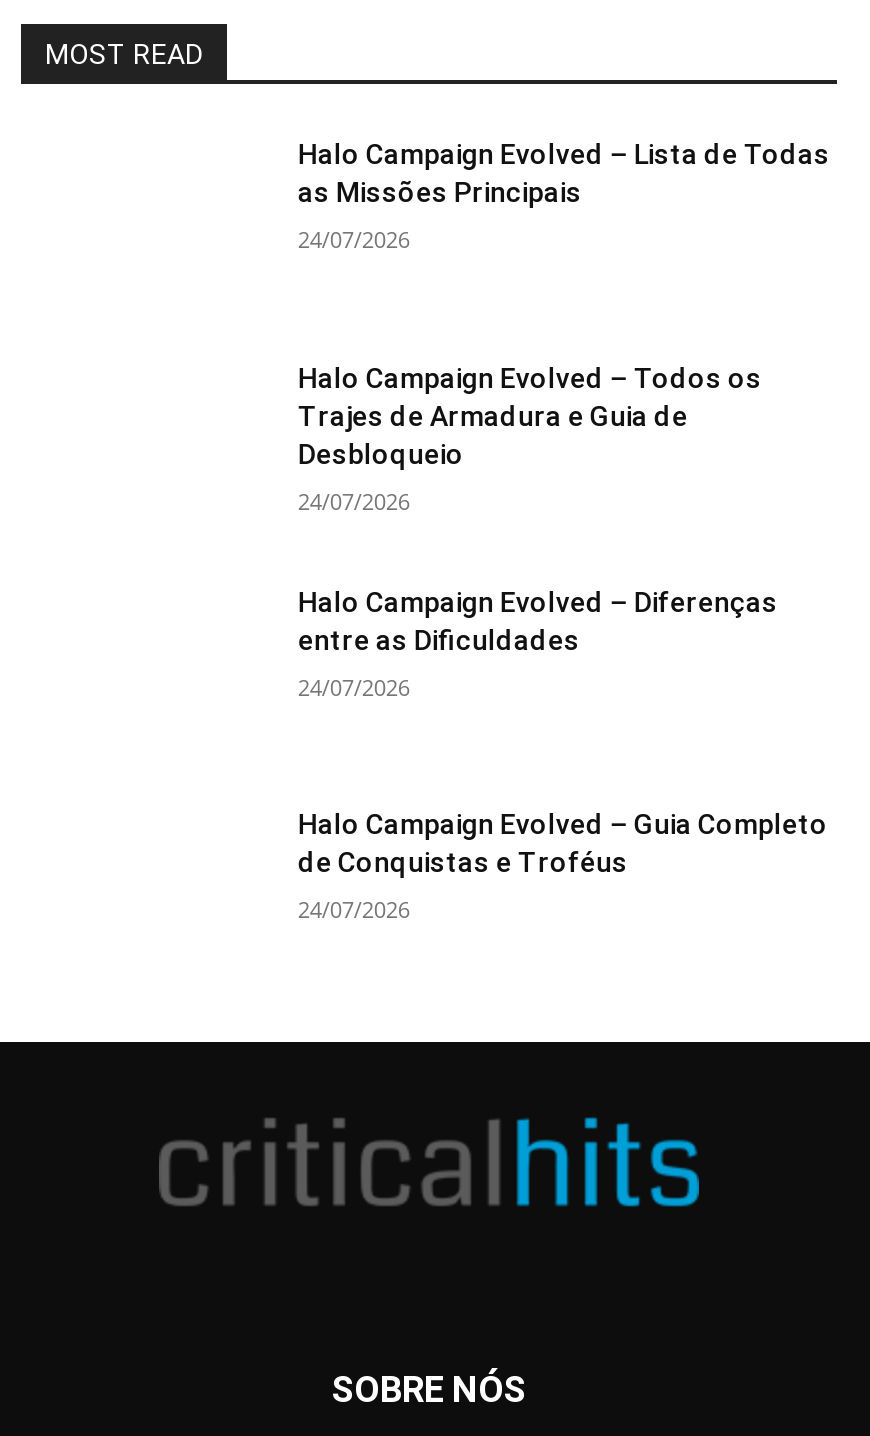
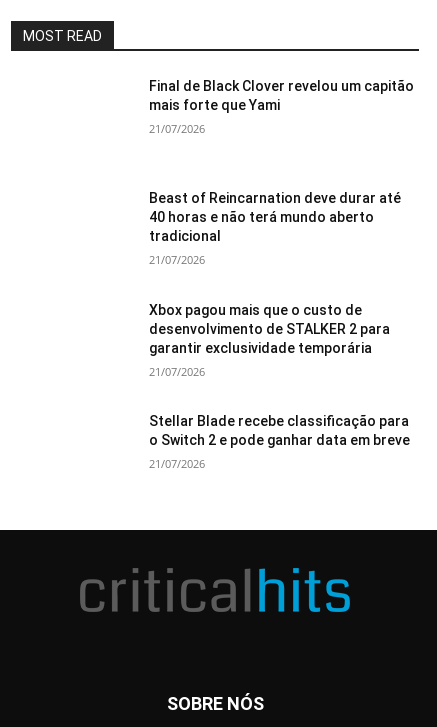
- Halo Campaign Evolved – Lista de Todas
- as Missões Principais
+ Final de Black Clover revelou um capitão
+ mais forte que Yami

- 24/07/2026
+ 21/07/2026

- Halo Campaign Evolved – Todos os
- Trajes de Armadura e Guia de
- Desbloqueio
+ Beast of Reincarnation deve durar até
+ 40 horas e não terá mundo aberto
+ tradicional

- 24/07/2026
+ 21/07/2026

- Halo Campaign Evolved – Diferenças
- entre as Dificuldades
+ Xbox pagou mais que o custo de
+ desenvolvimento de STALKER 2 para
+ garantir exclusividade temporária

- 24/07/2026
+ 21/07/2026

- Halo Campaign Evolved – Guia Completo
- de Conquistas e Troféus
+ Stellar Blade recebe classificação para
+ o Switch 2 e pode ganhar data em breve

- 24/07/2026
+ 21/07/2026
